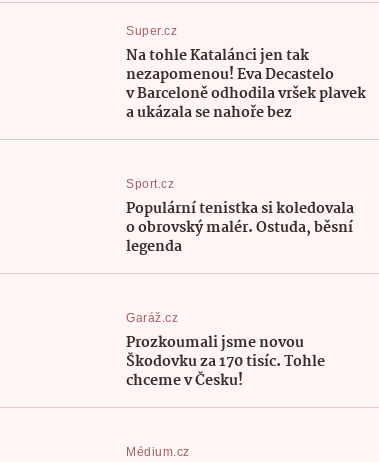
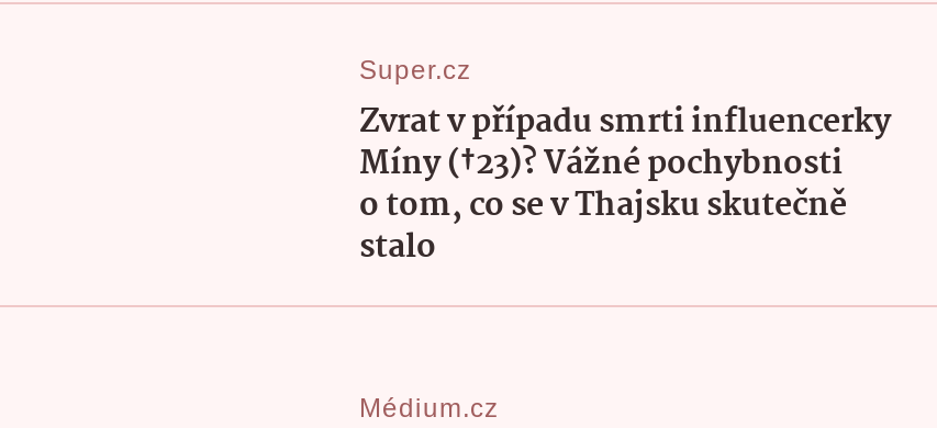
- Na tohle Katalánci jen tak
- nezapomenou! Eva Decastelo
- v Barceloně odhodila vršek plavek
- a ukázala se nahoře bez
- Sport.cz
- Populární tenistka si koledovala
- o obrovský malér. Ostuda, běsní
- legenda
- Garáž.cz
- Prozkoumali jsme novou
- Škodovku za 170 tisíc. Tohle
- chceme v Česku!
+ Zvrat v případu smrti influencerky
+ Míny (†23)? Vážné pochybnosti
+ o tom, co se v Thajsku skutečně
+ stalo
